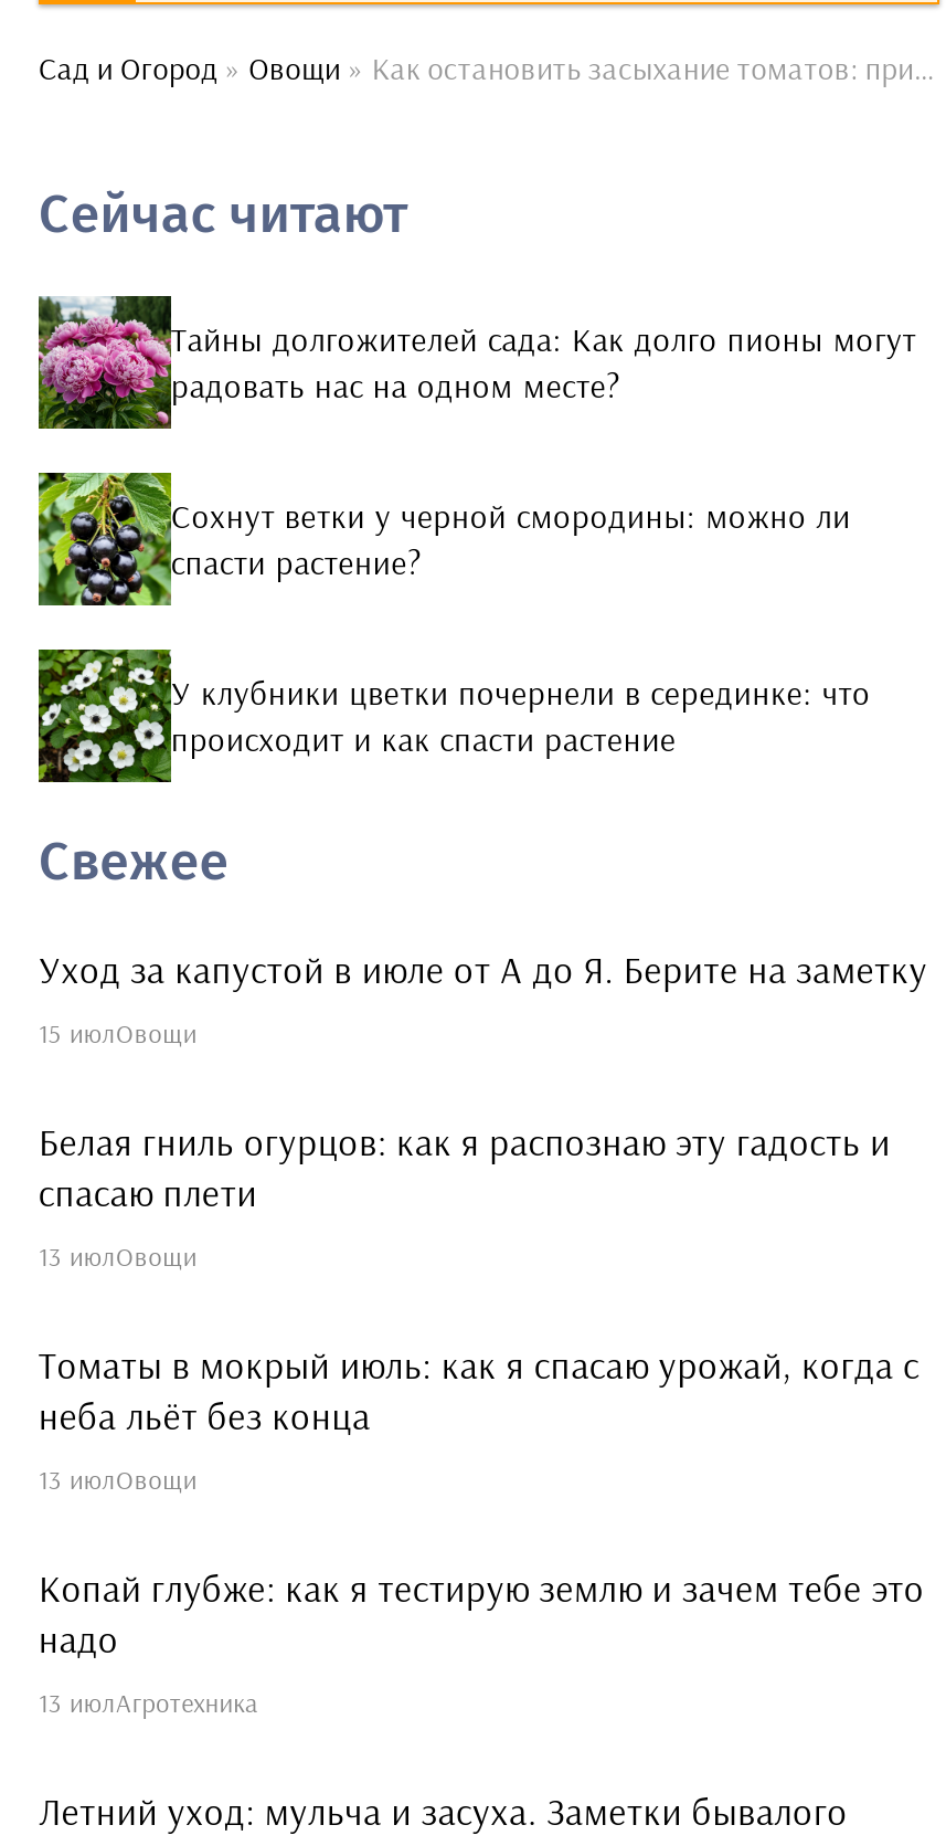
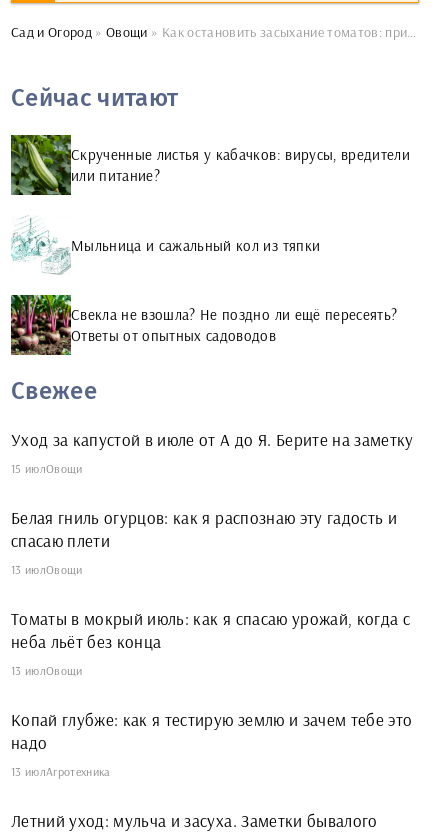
- [image]
- Тайны долгожителей сада: Как долго пионы могут
- радовать нас на одном месте?
+ [image]
+ Скрученные листья у кабачков: вирусы, вредители
+ или питание?

- [image]
- Сохнут ветки у черной смородины: можно ли
- спасти растение?
+ [image]
+ Мыльница и сажальный кол из тяпки

- [image]
- У клубники цветки почернели в серединке: что
- происходит и как спасти растение
+ [image]
+ Свекла не взошла? Не поздно ли ещё пересеять?
+ Ответы от опытных садоводов
